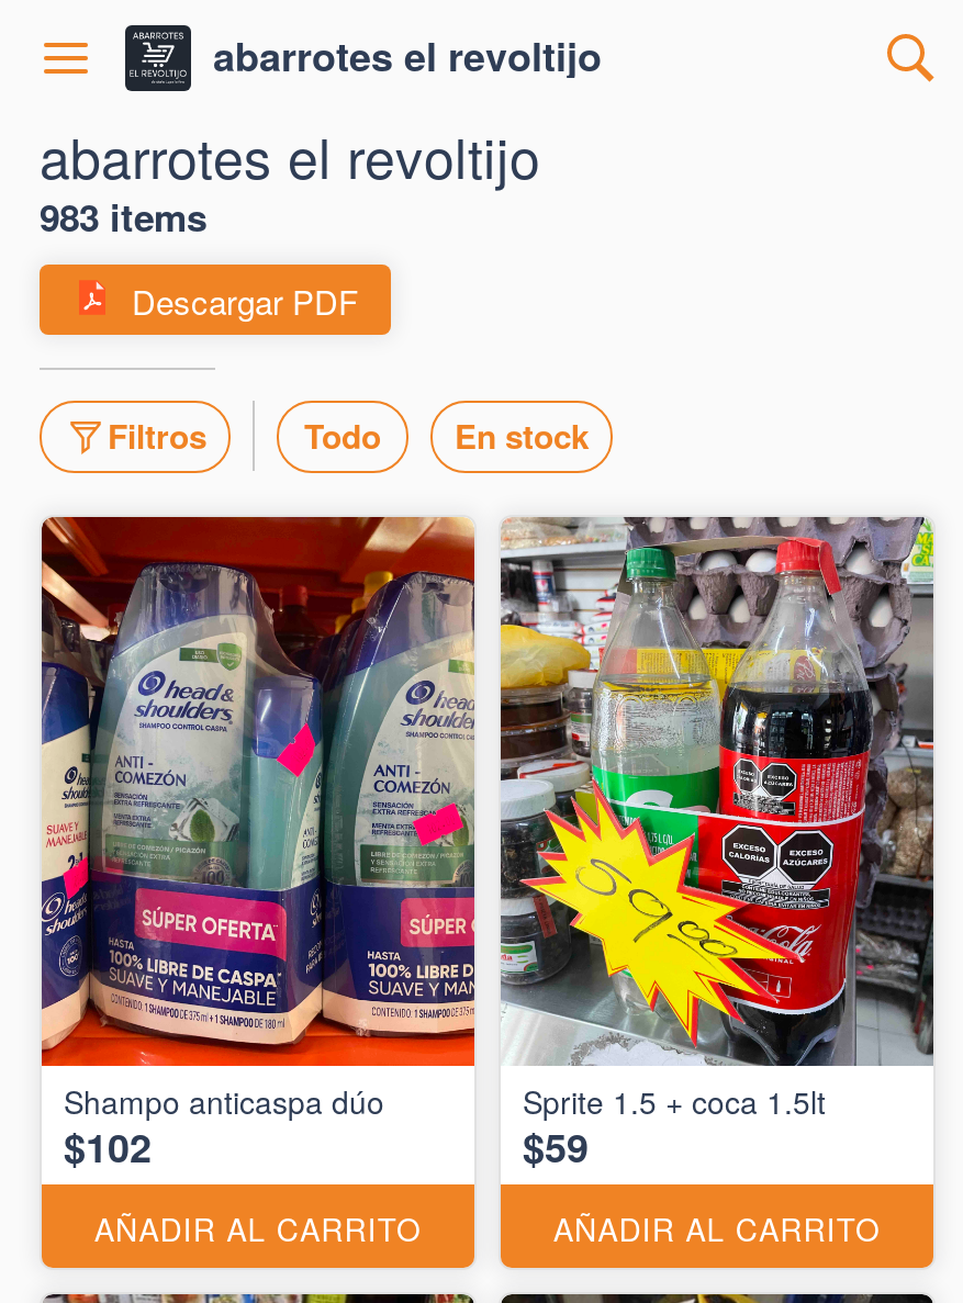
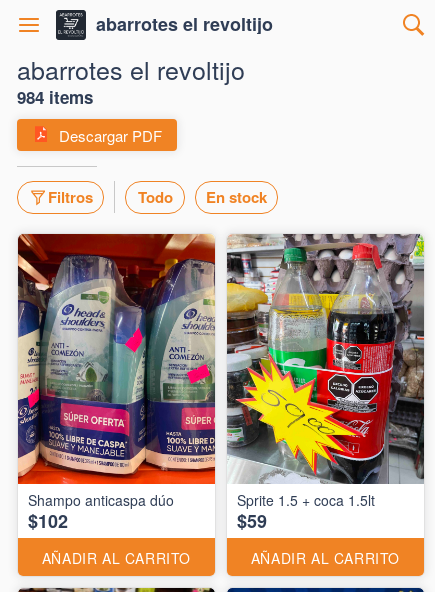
- 983 items
+ 984 items
